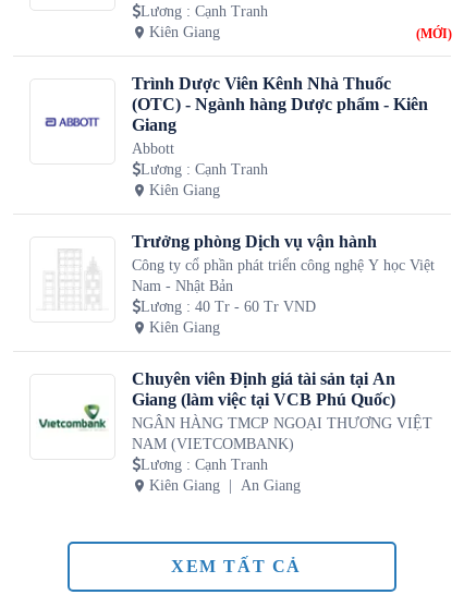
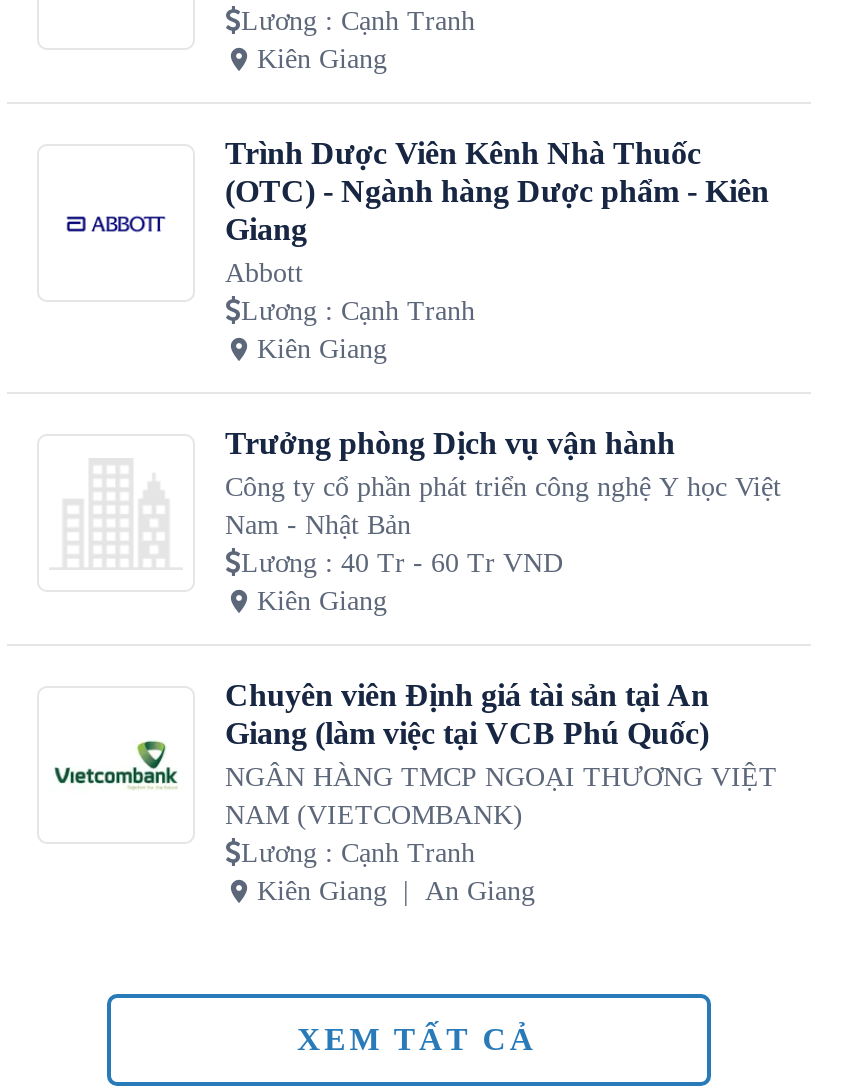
- (MỚI)
